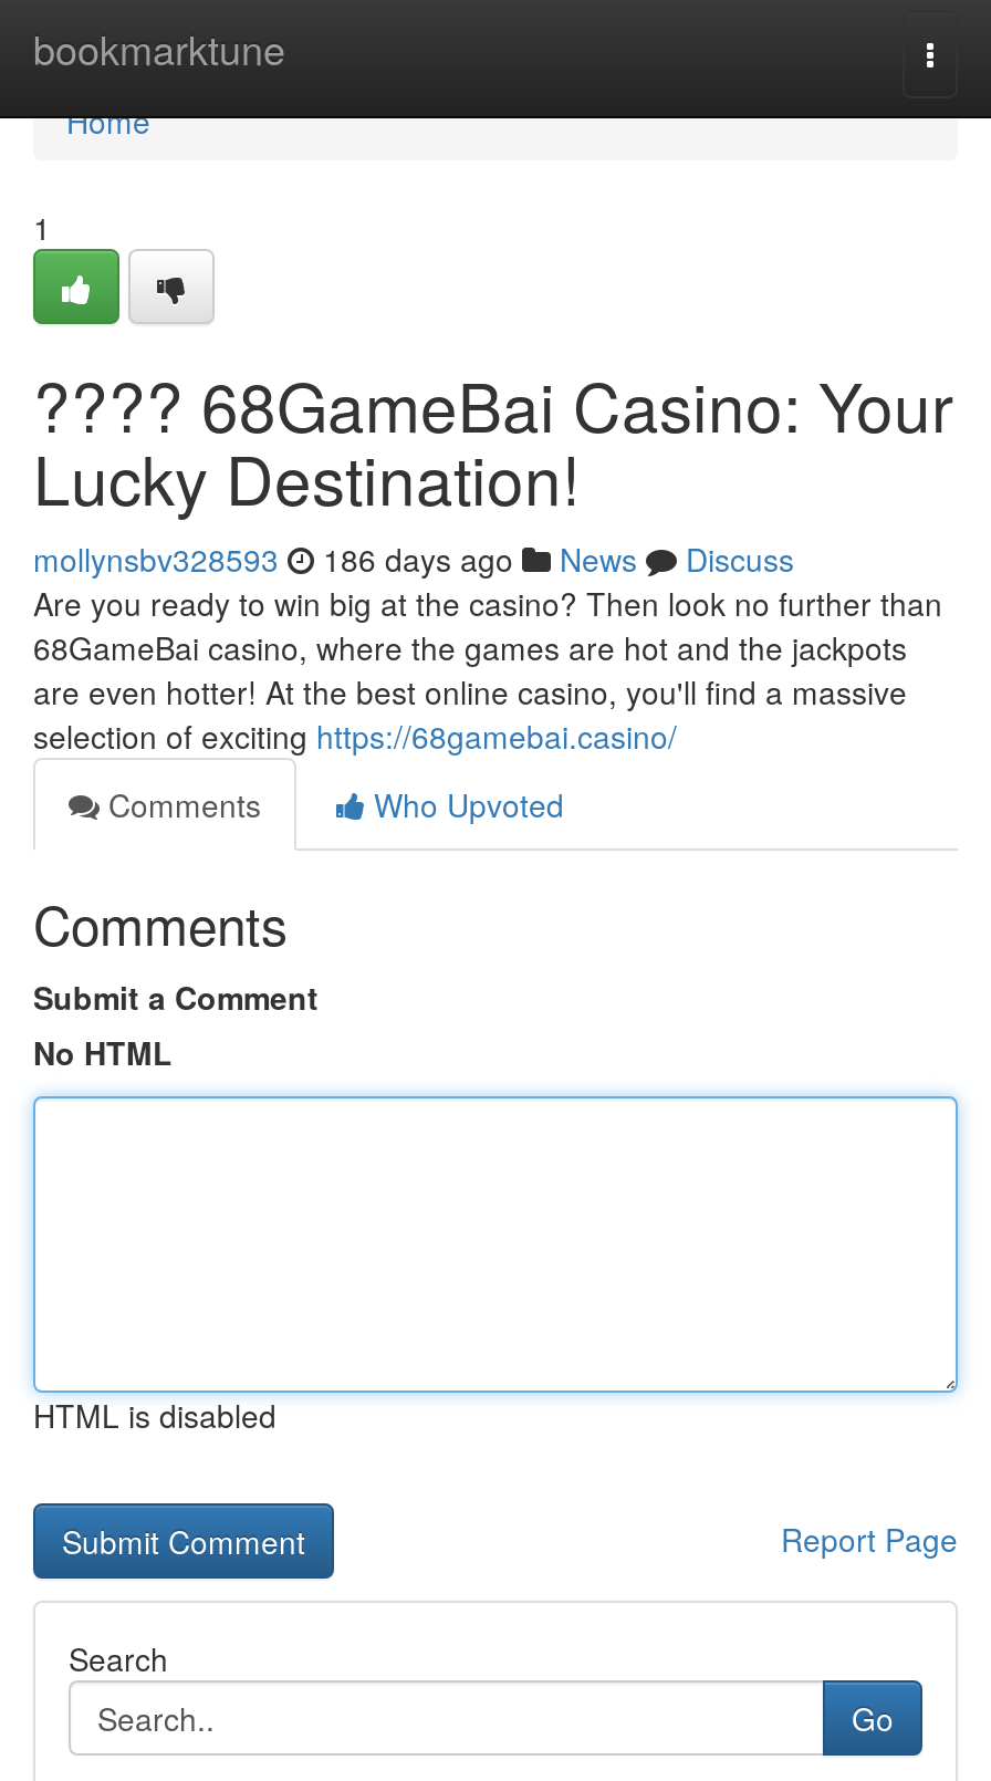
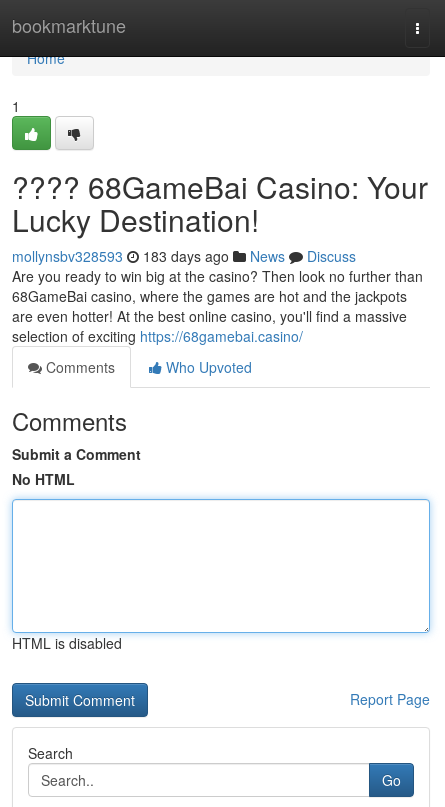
- mollynsbv328593 186 days ago News Discuss
+ mollynsbv328593 183 days ago News Discuss
